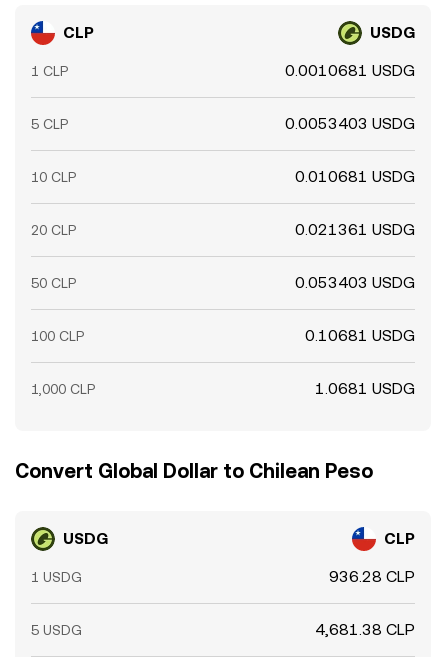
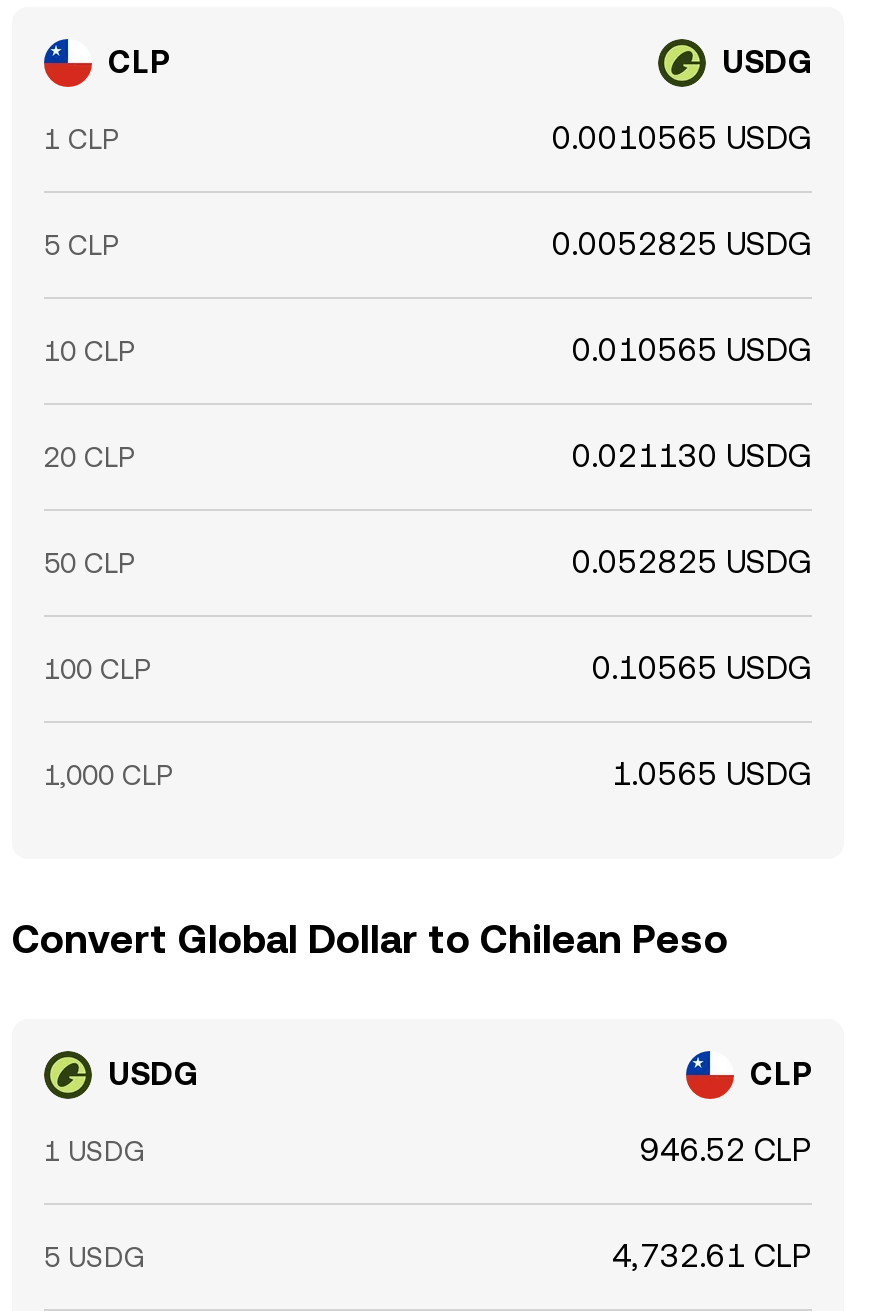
- 0.0010681 USDG
+ 0.0010565 USDG

- 0.0053403 USDG
+ 0.0052825 USDG

- 0.010681 USDG
+ 0.010565 USDG

- 0.021361 USDG
+ 0.021130 USDG

- 0.053403 USDG
+ 0.052825 USDG

- 0.10681 USDG
+ 0.10565 USDG

- 1.0681 USDG
+ 1.0565 USDG

- 936.28 CLP
+ 946.52 CLP

- 4,681.38 CLP
+ 4,732.61 CLP
